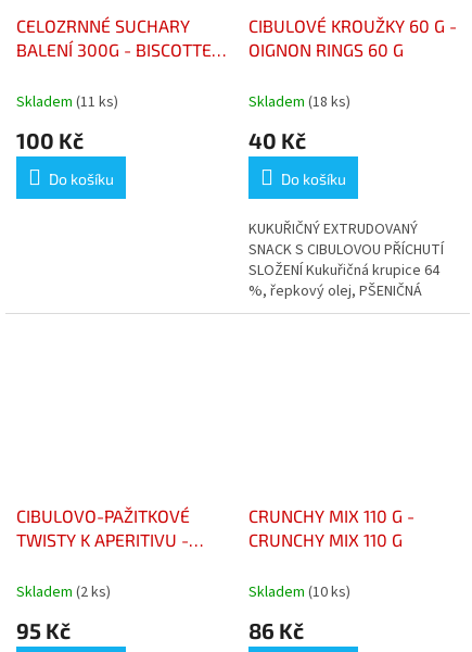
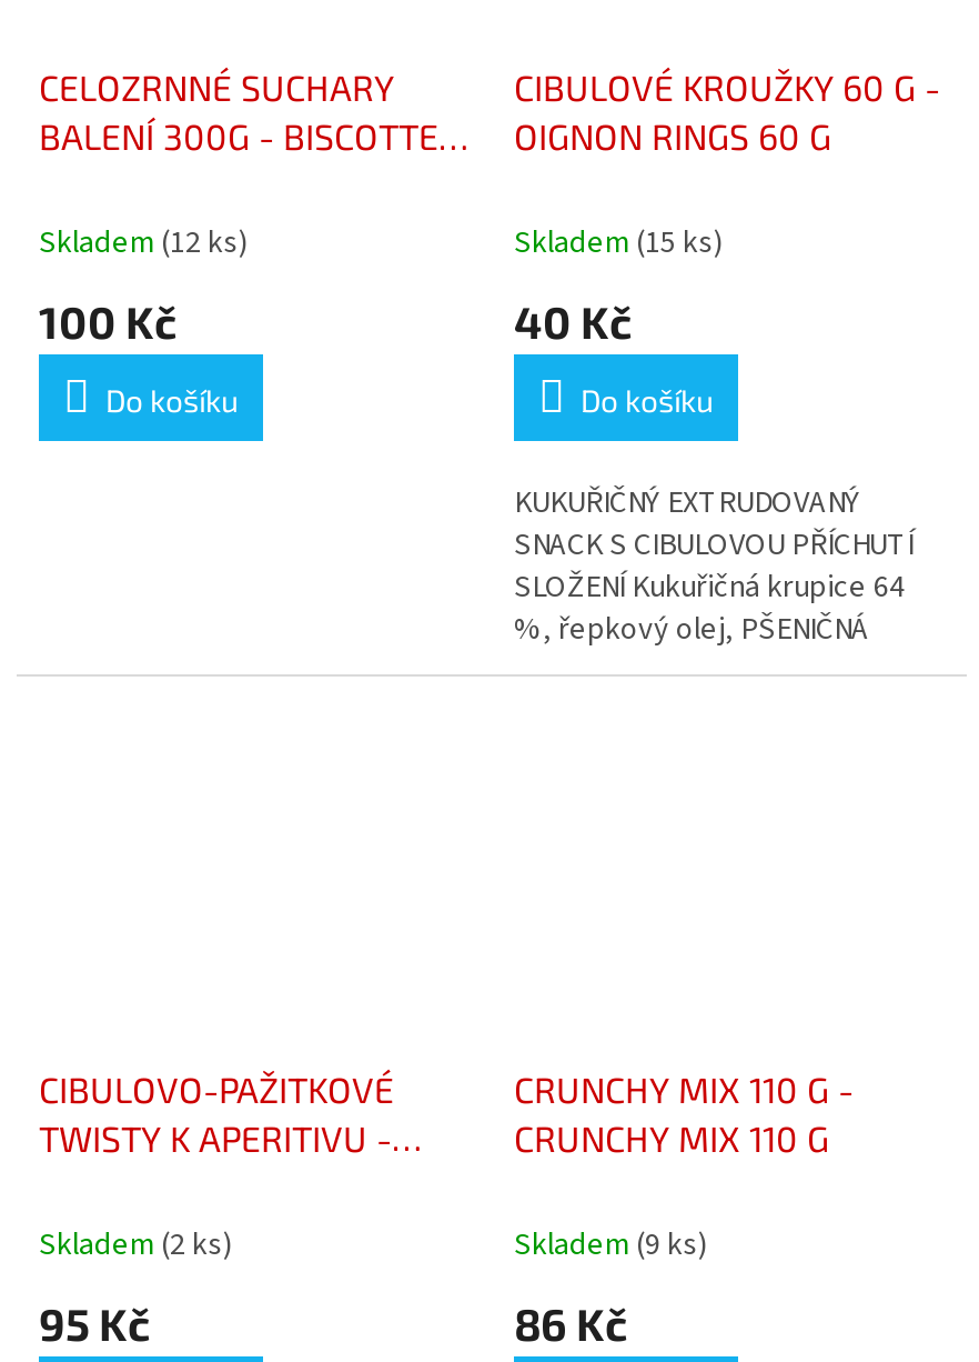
- Skladem (11 ks)
+ Skladem (12 ks)

- Skladem (18 ks)
+ Skladem (15 ks)

- Skladem (10 ks)
+ Skladem (9 ks)
